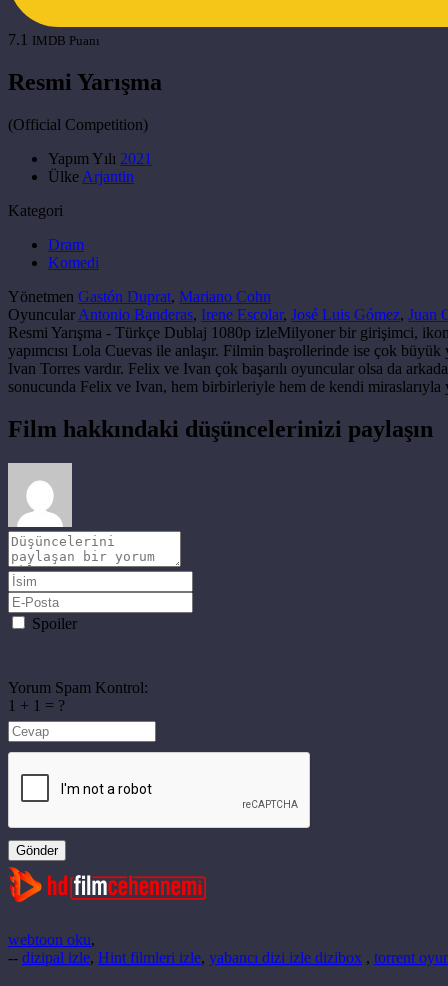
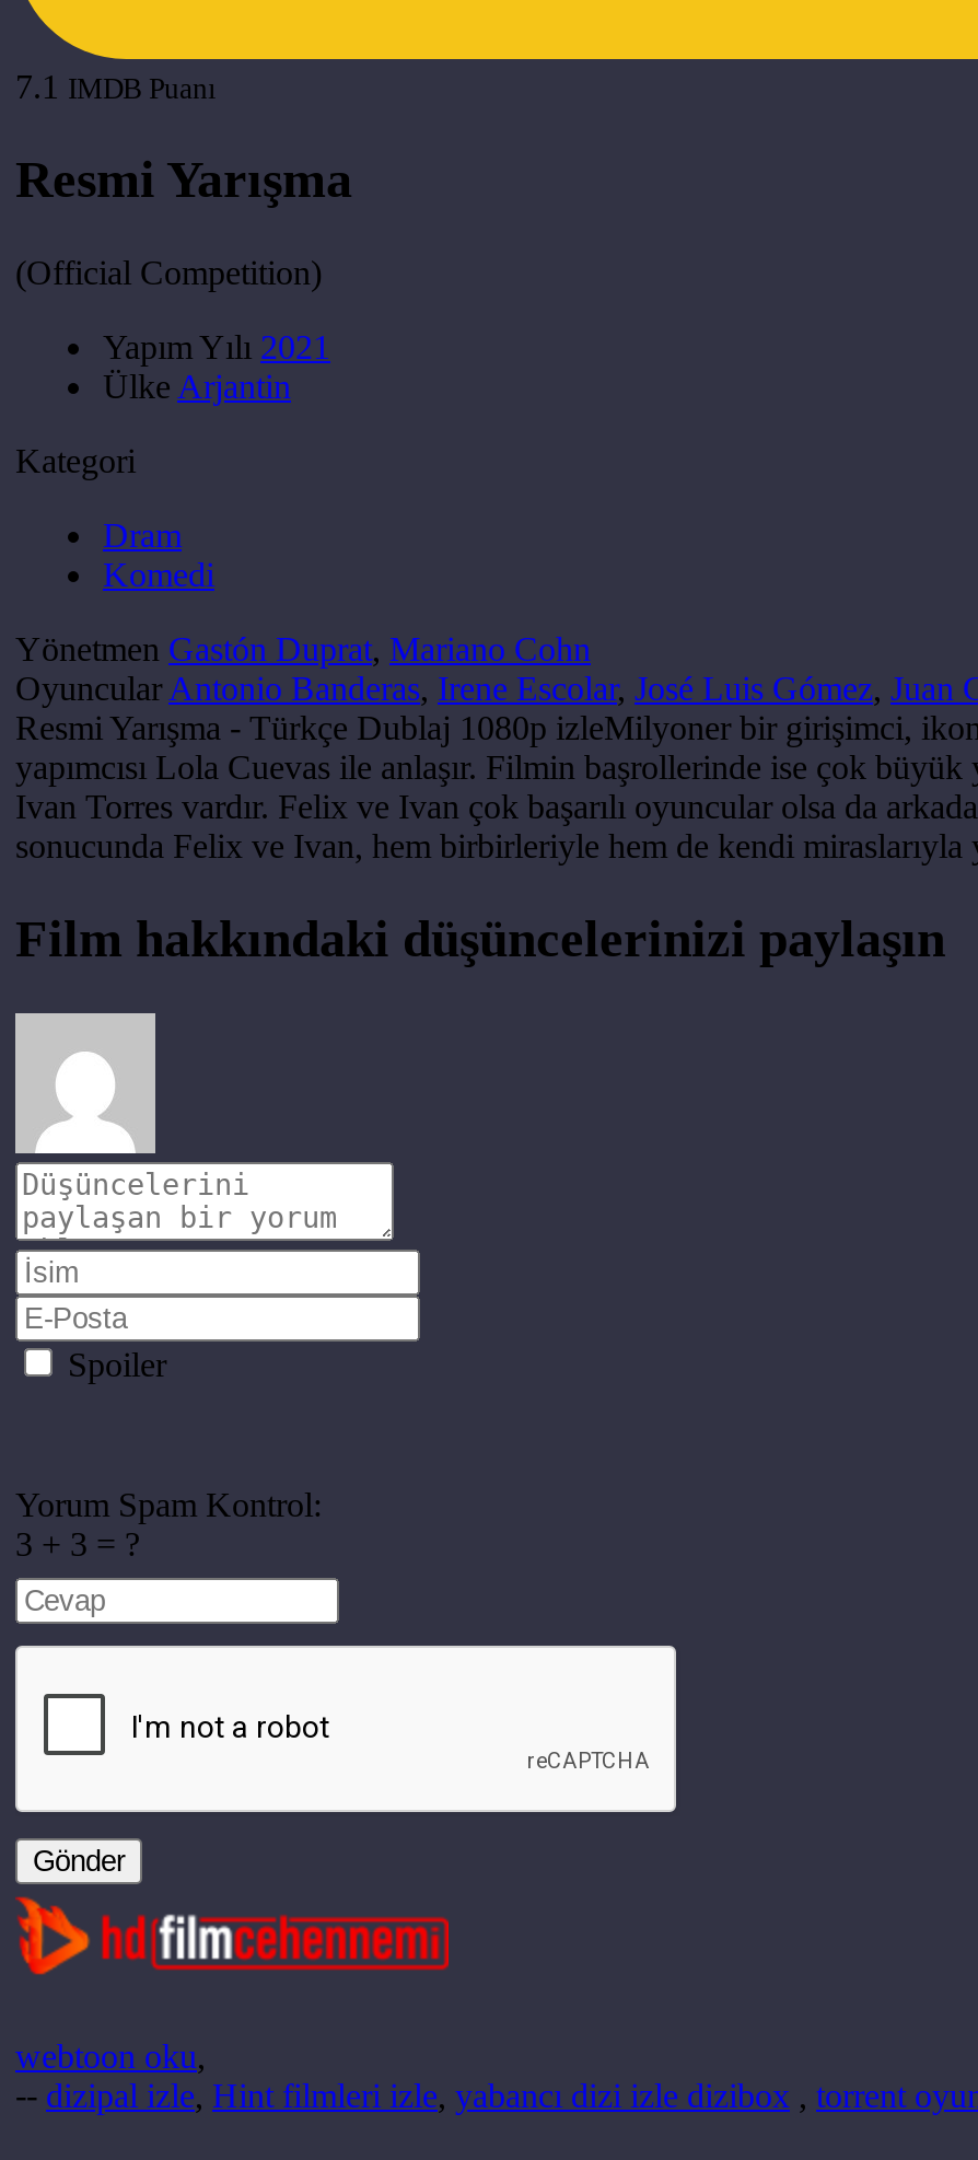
- 1 + 1 = ?
+ 3 + 3 = ?
